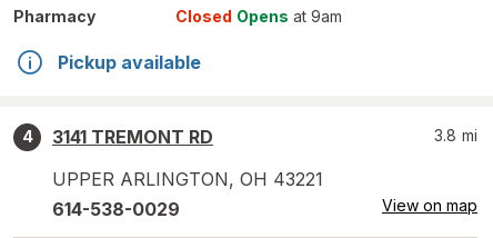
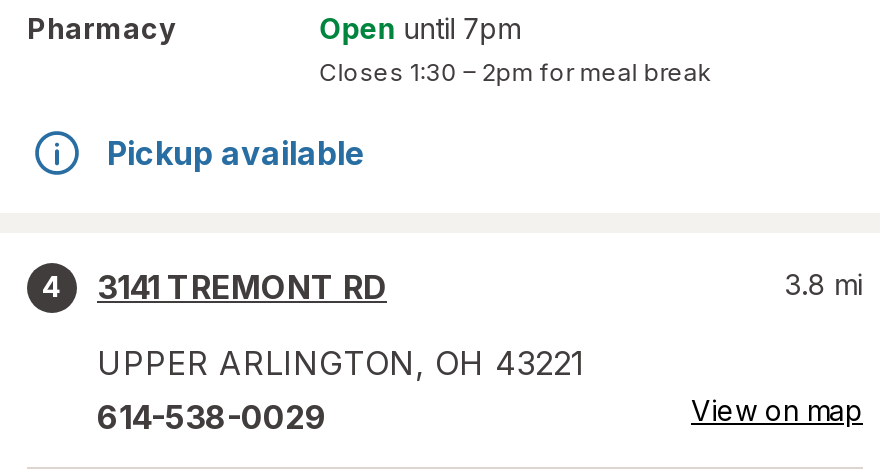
- Closed Opens at 9am
+ Open until 7pm
+ Closes 1:30 – 2pm for meal break
